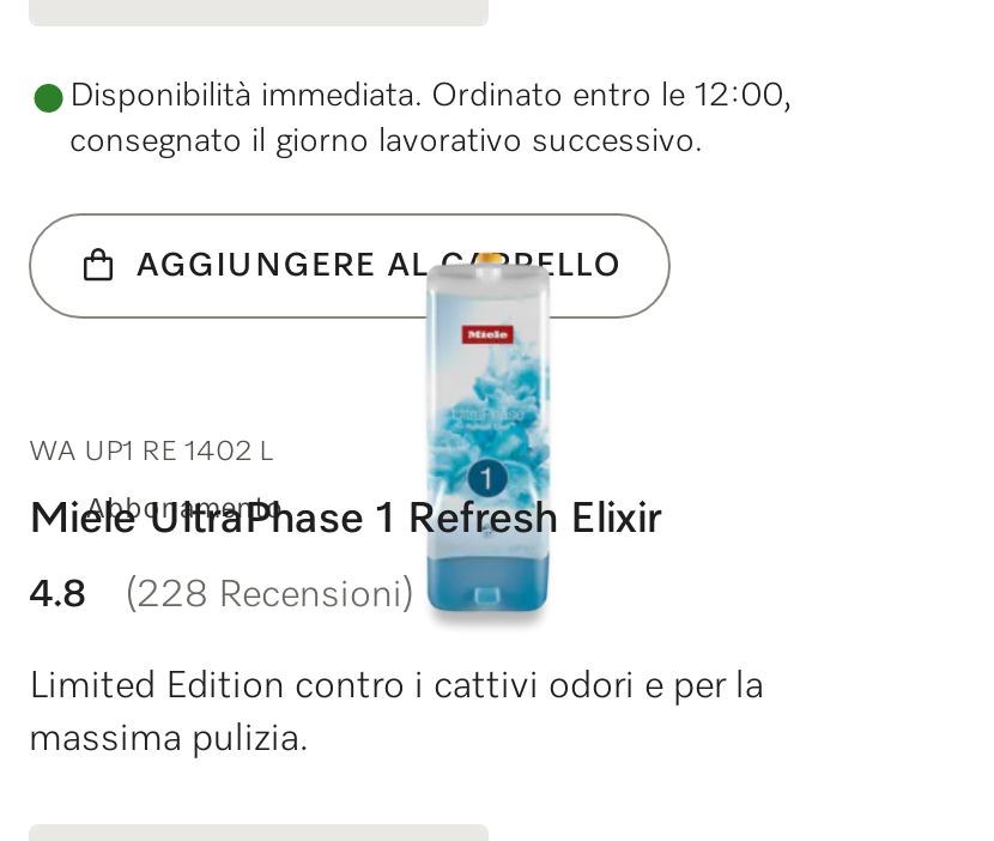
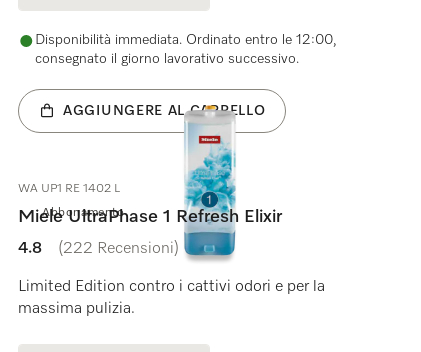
- 4.8 (228 Recensioni)
+ 4.8 (222 Recensioni)
